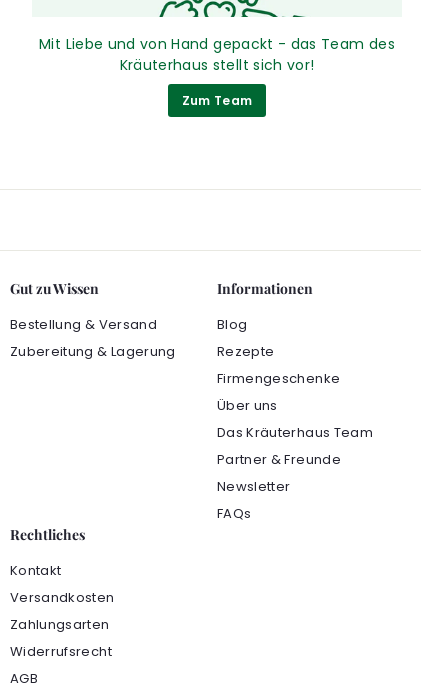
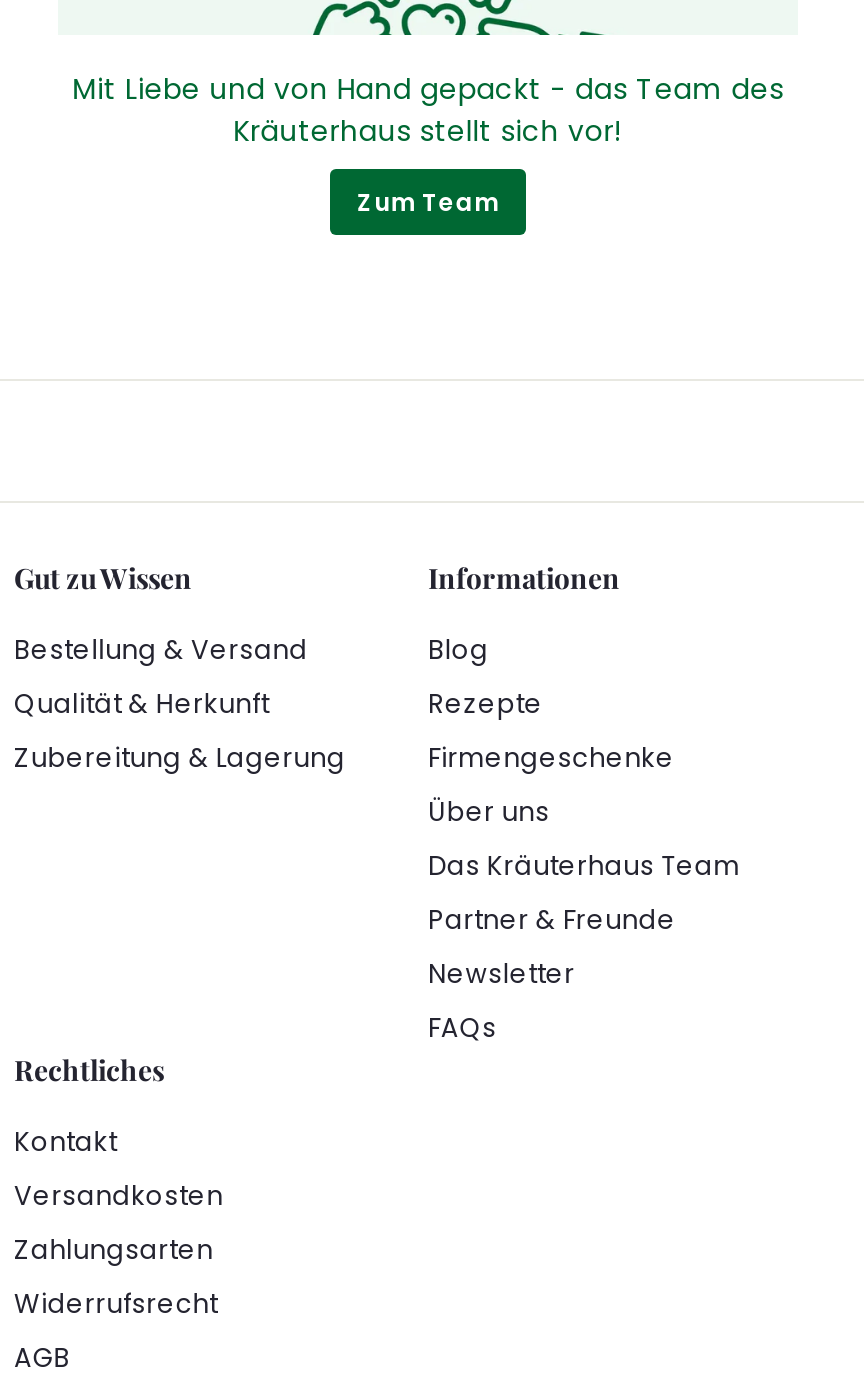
moved down: Zubereitung & Lagerung

+ Qualität & Herkunft
